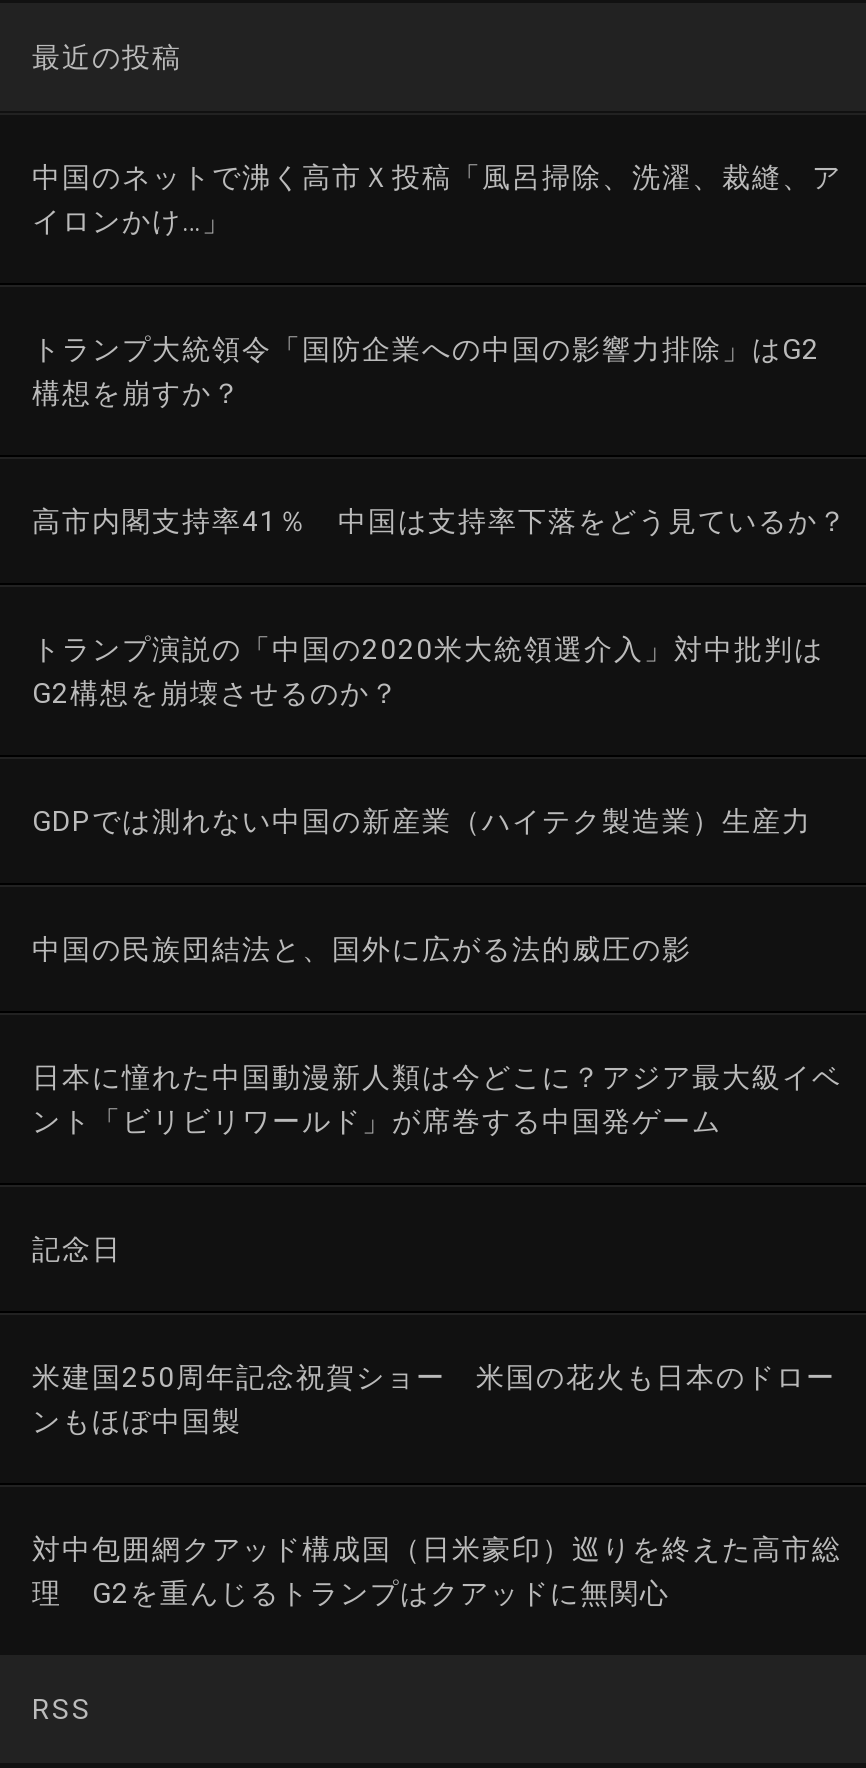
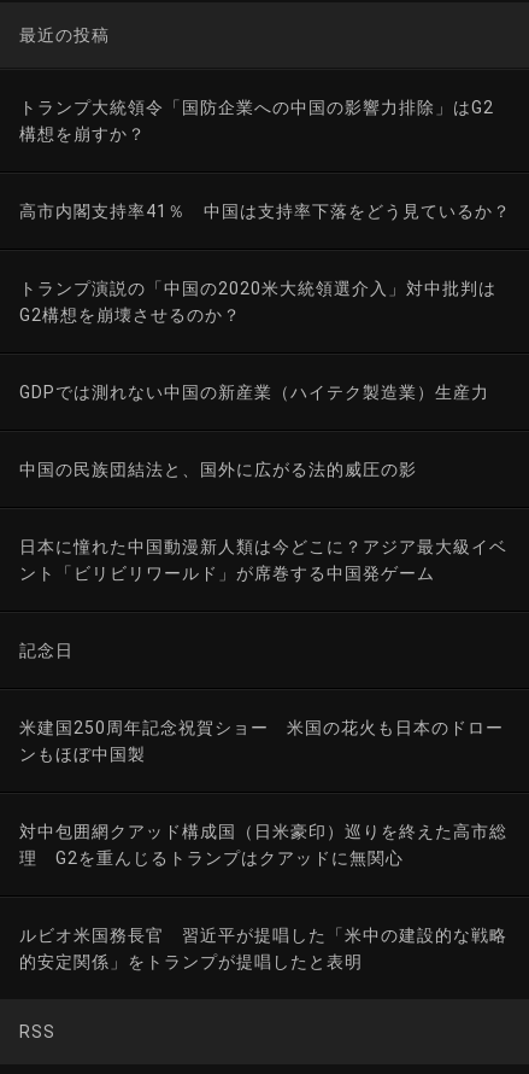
- 中国のネットで沸く高市Ｘ投稿「風呂掃除、洗濯、裁縫、ア
- イロンかけ…」

moved up: トランプ大統領令「国防企業への中国の影響力排除」はG2 | 構想を崩すか？ | 高市内閣支持率41％ 中国は支持率下落をどう見ているか？ | ... | 対中包囲網クアッド構成国（日米豪印）巡りを終えた高市総 | 理 G2を重んじるトランプはクアッドに無関心

+ ルビオ米国務長官 習近平が提唱した「米中の建設的な戦略
+ 的安定関係」をトランプが提唱したと表明
